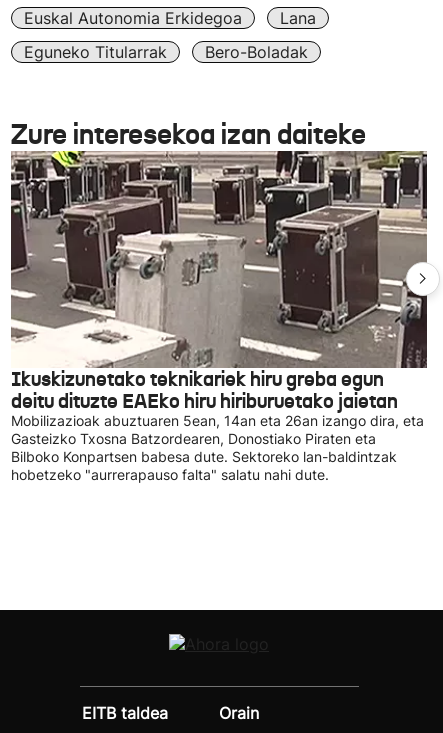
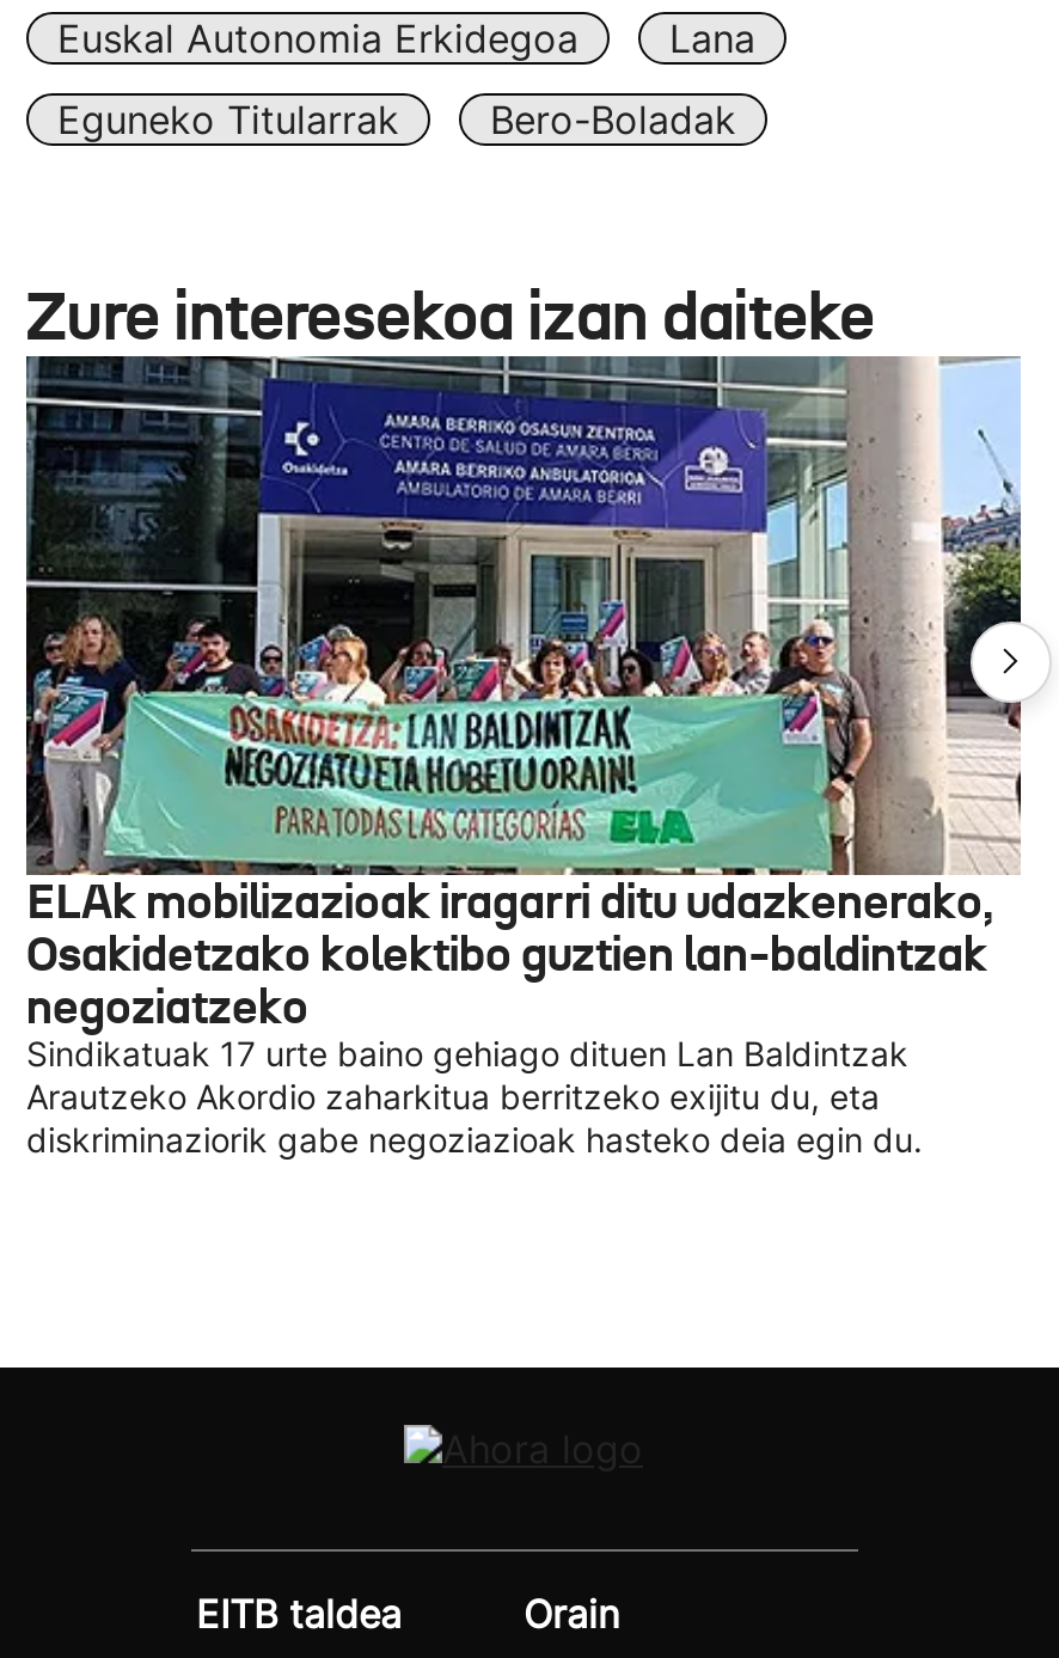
- [image]
- Ikuskizunetako teknikariek hiru greba egun
- deitu dituzte EAEko hiru hiriburuetako jaietan
- Mobilizazioak abuztuaren 5ean, 14an eta 26an izango dira, eta
- Gasteizko Txosna Batzordearen, Donostiako Piraten eta
- Bilboko Konpartsen babesa dute. Sektoreko lan-baldintzak
- hobetzeko "aurrerapauso falta" salatu nahi dute.
+ [image]
+ ELAk mobilizazioak iragarri ditu udazkenerako,
+ Osakidetzako kolektibo guztien lan-baldintzak
+ negoziatzeko
+ Sindikatuak 17 urte baino gehiago dituen Lan Baldintzak
+ Arautzeko Akordio zaharkitua berritzeko exijitu du, eta
+ diskriminaziorik gabe negoziazioak hasteko deia egin du.
